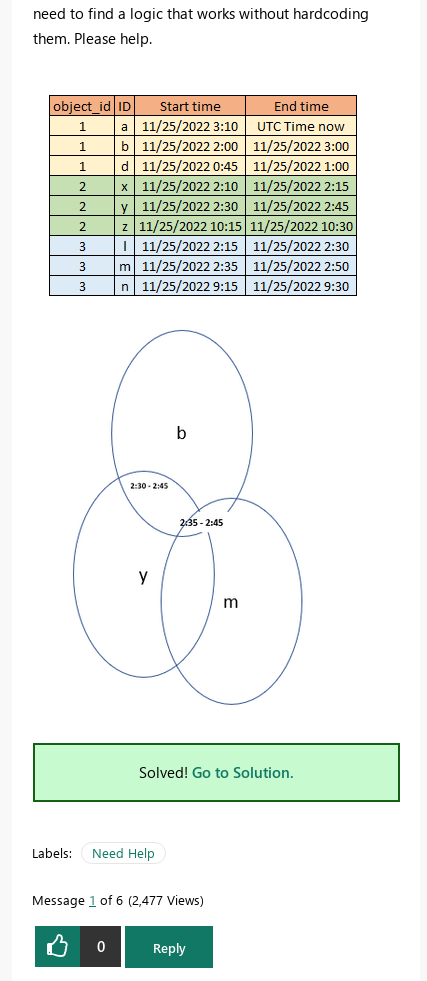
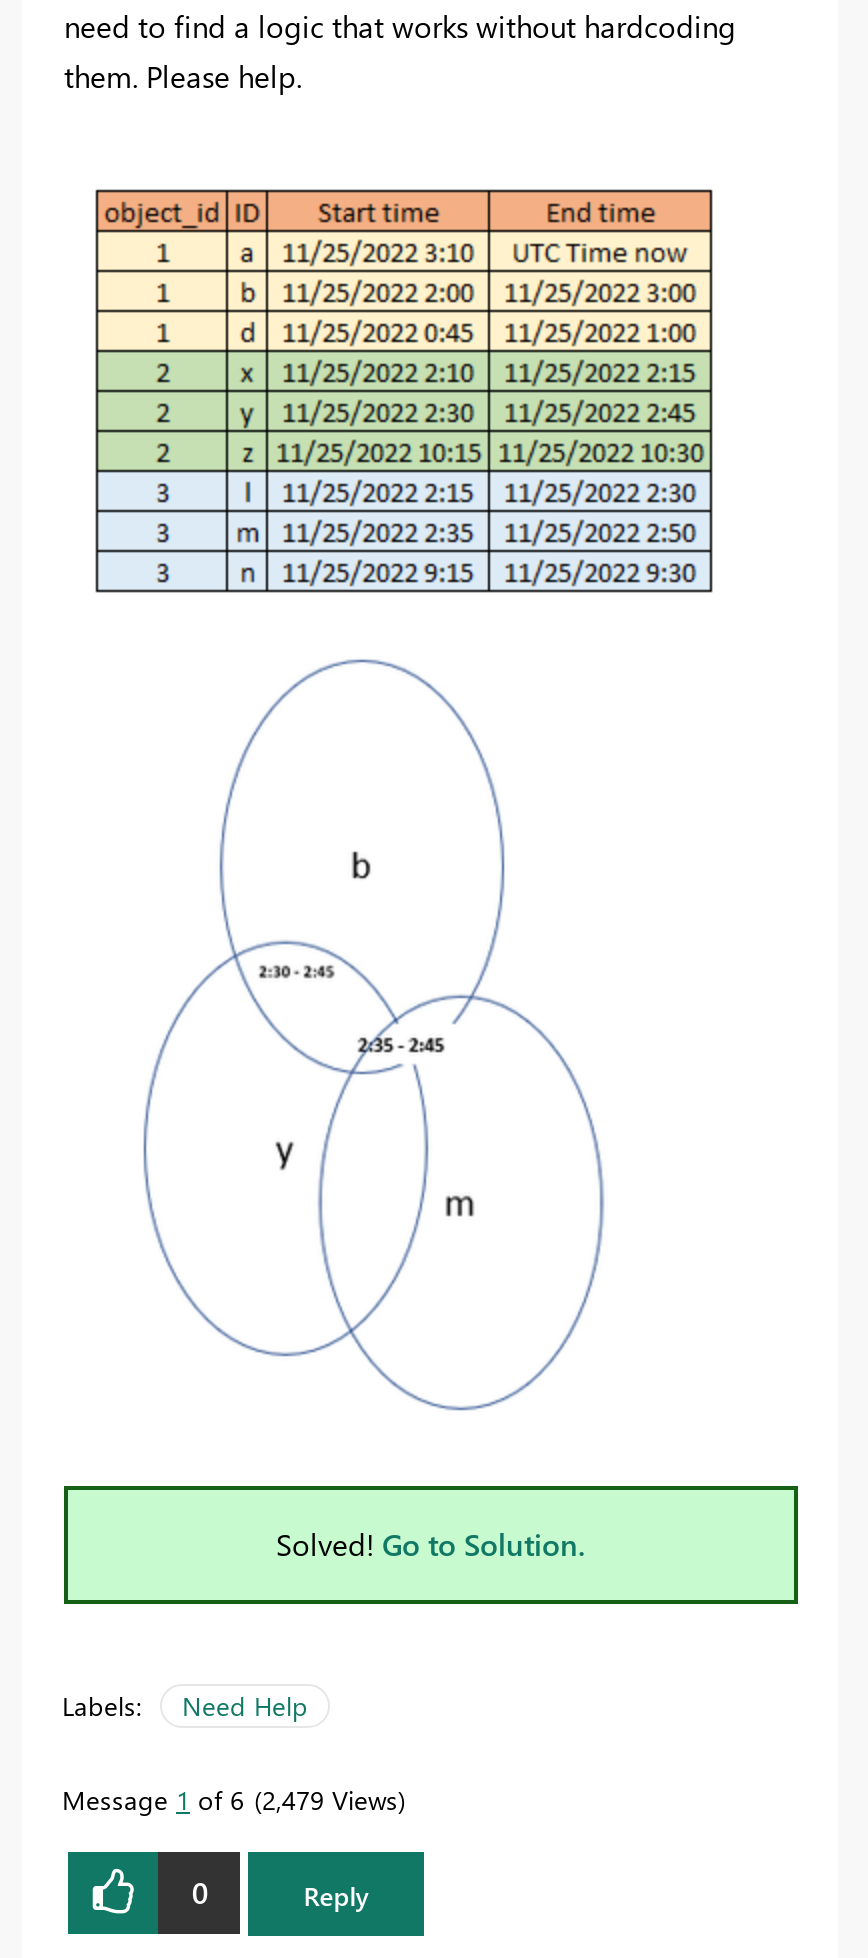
- Message 1 of 6 2,477 Views
+ Message 1 of 6 2,479 Views
